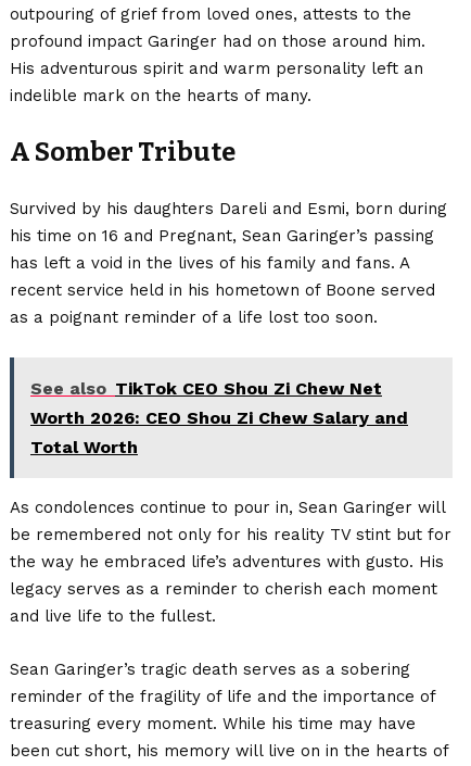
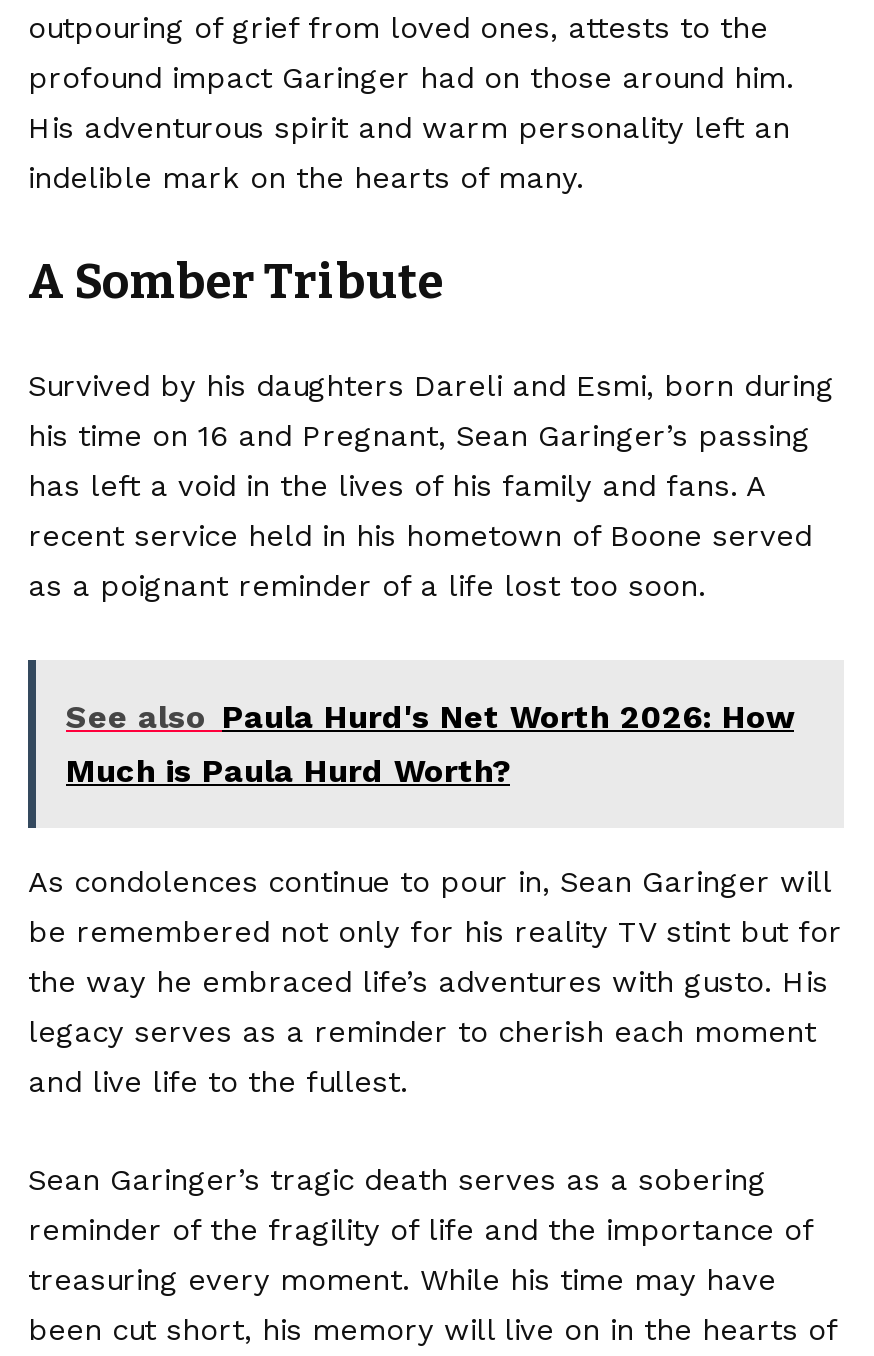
- See also TikTok CEO Shou Zi Chew Net
- Worth 2026: CEO Shou Zi Chew Salary and
- Total Worth
+ See also Paula Hurd's Net Worth 2026: How
+ Much is Paula Hurd Worth?
